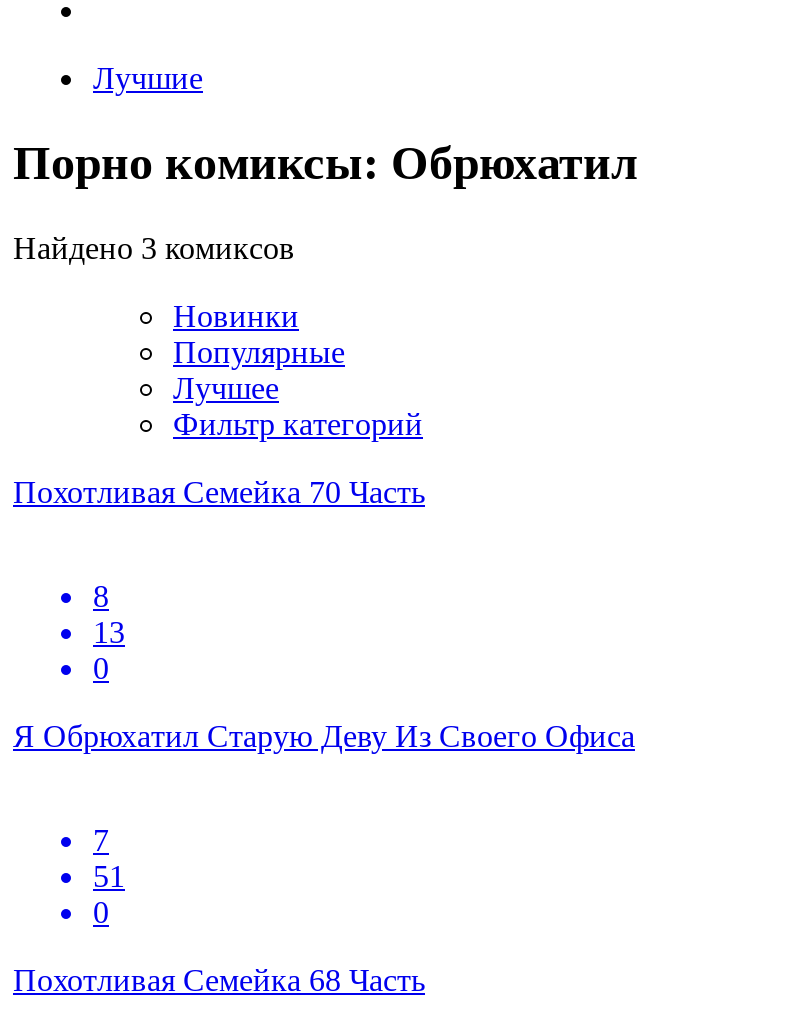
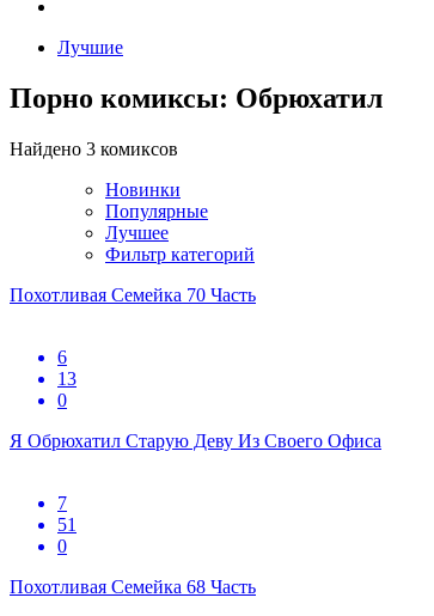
- 8
+ 6
